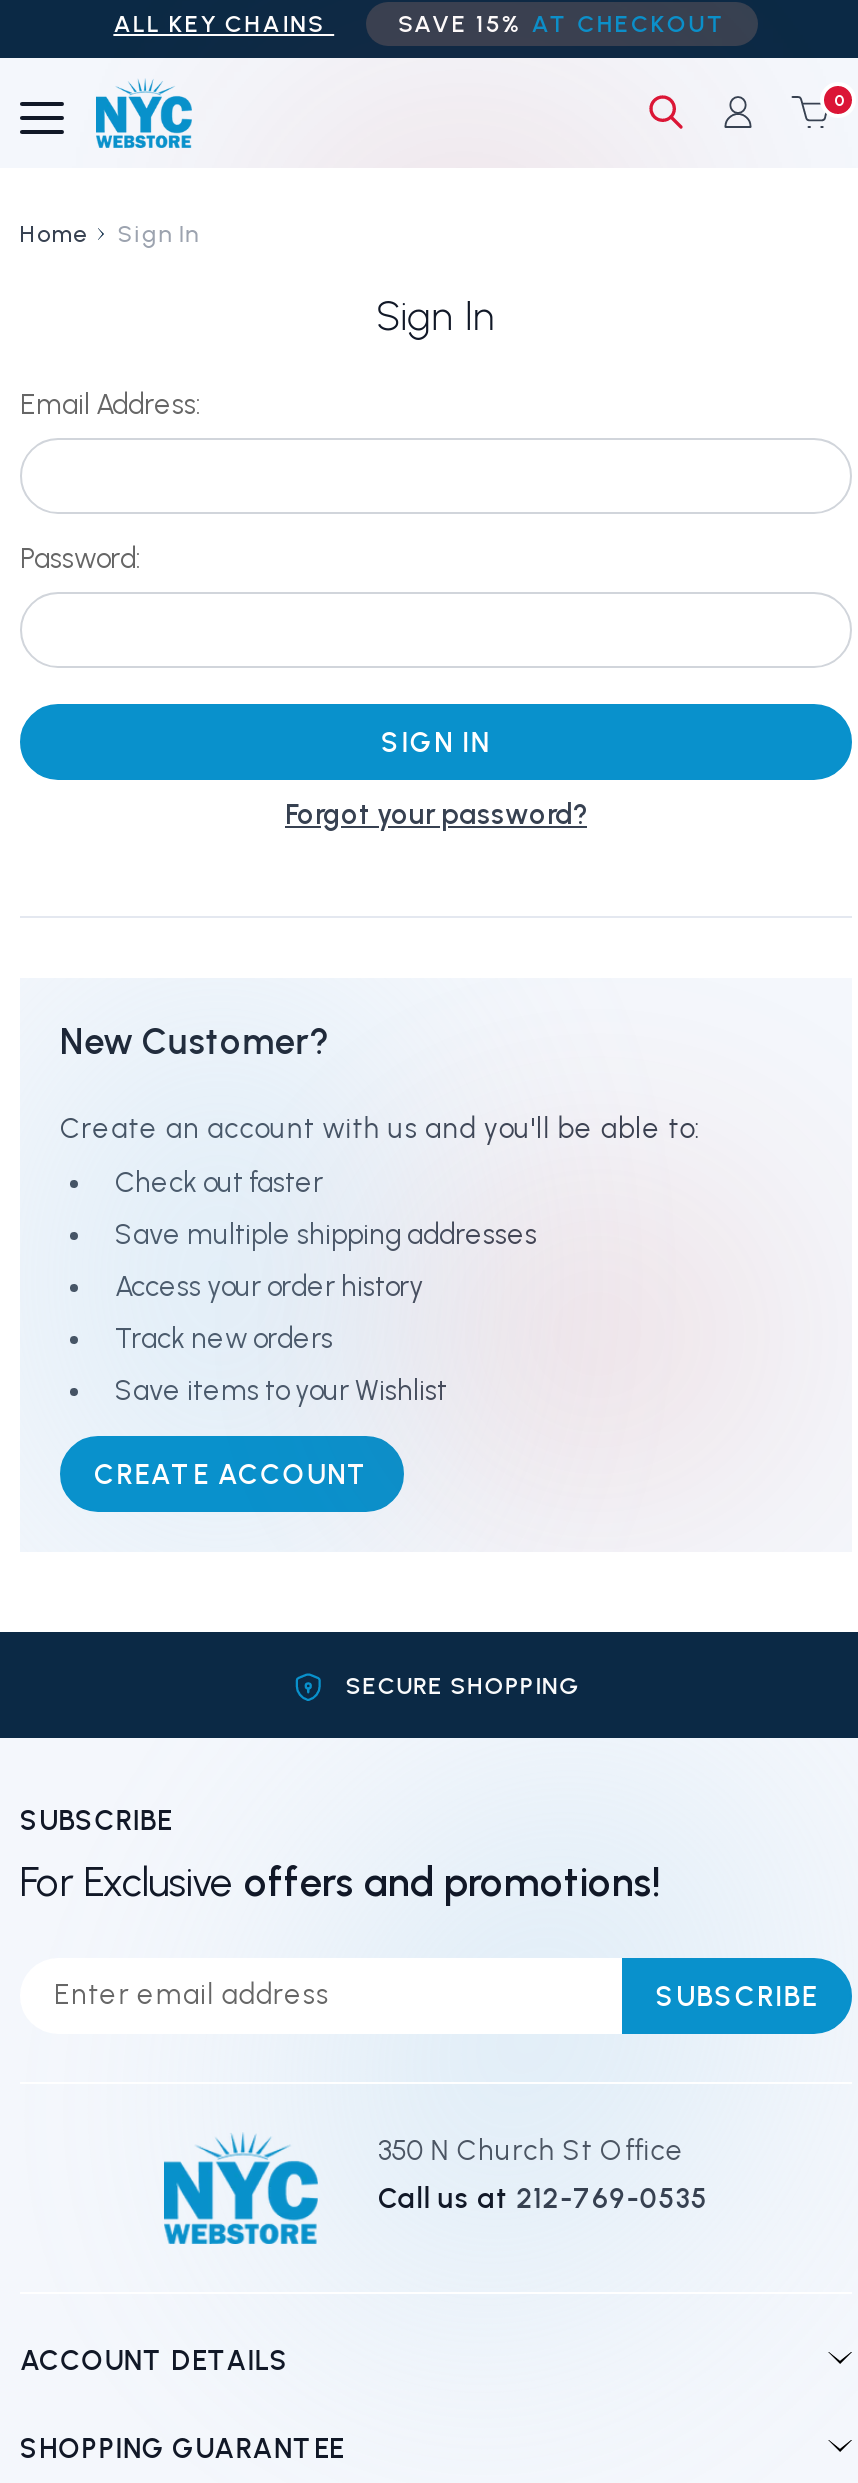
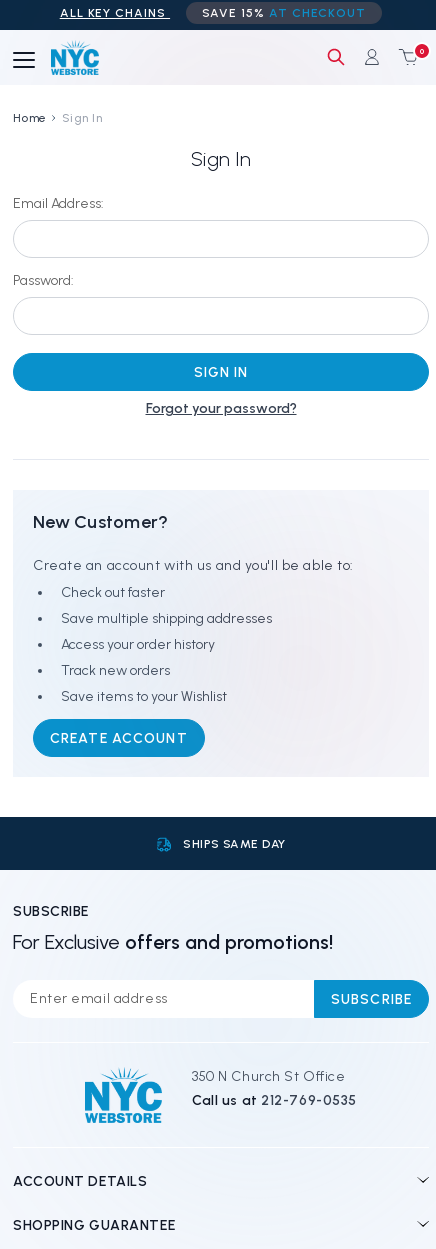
- SECURE SHOPPING
+ SHIPS SAME DAY
